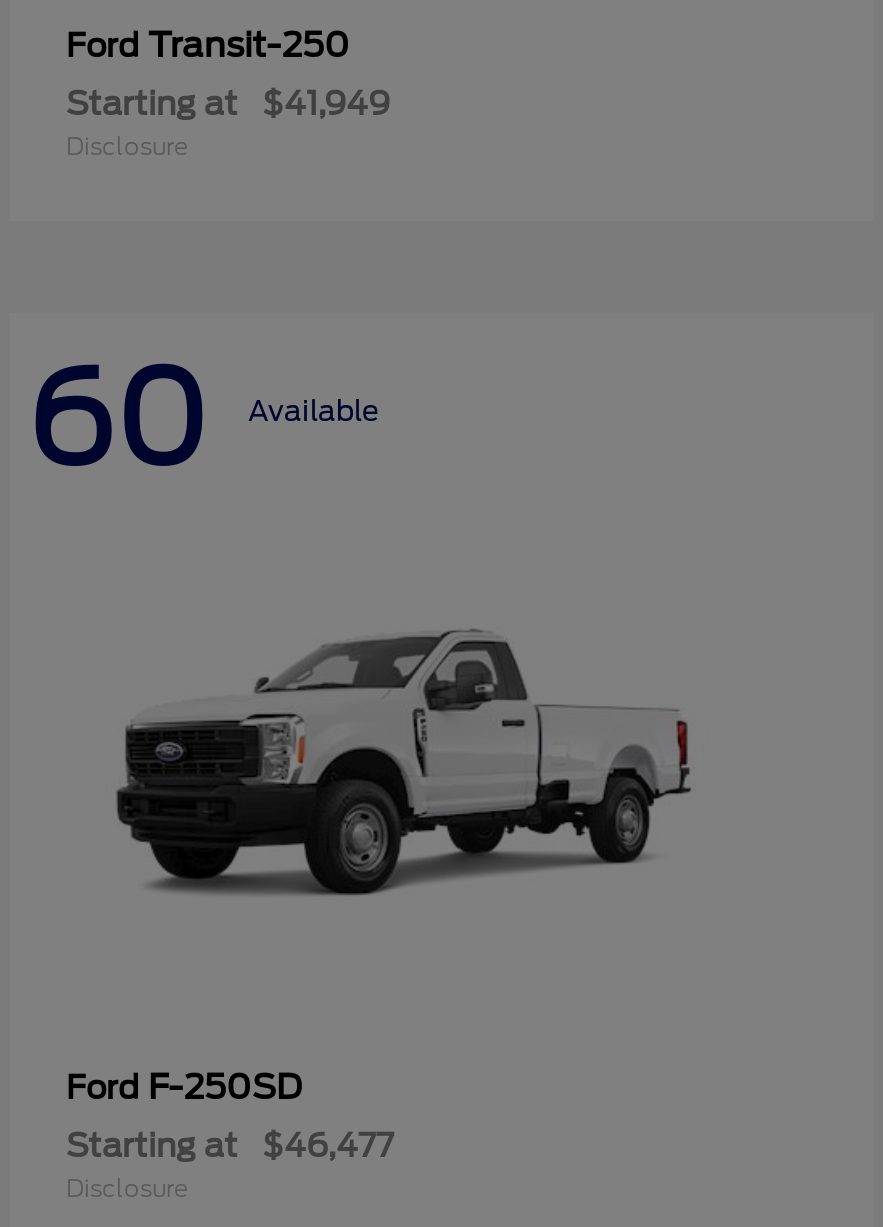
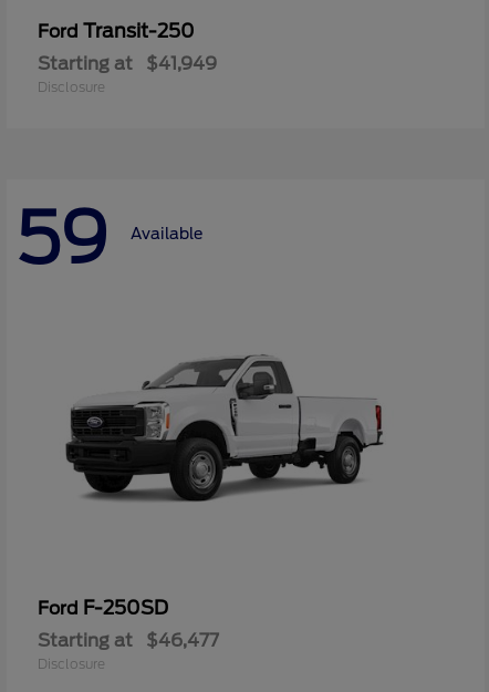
- 60 Available
+ 59 Available
